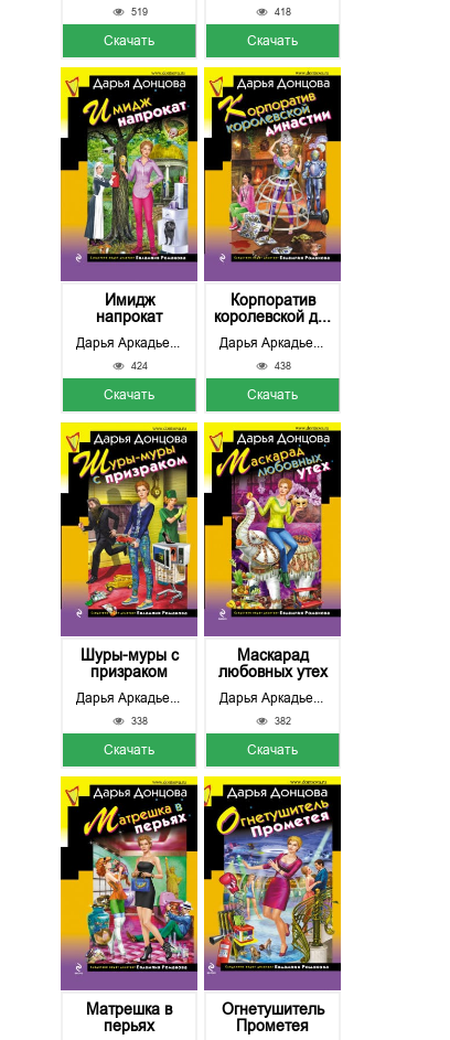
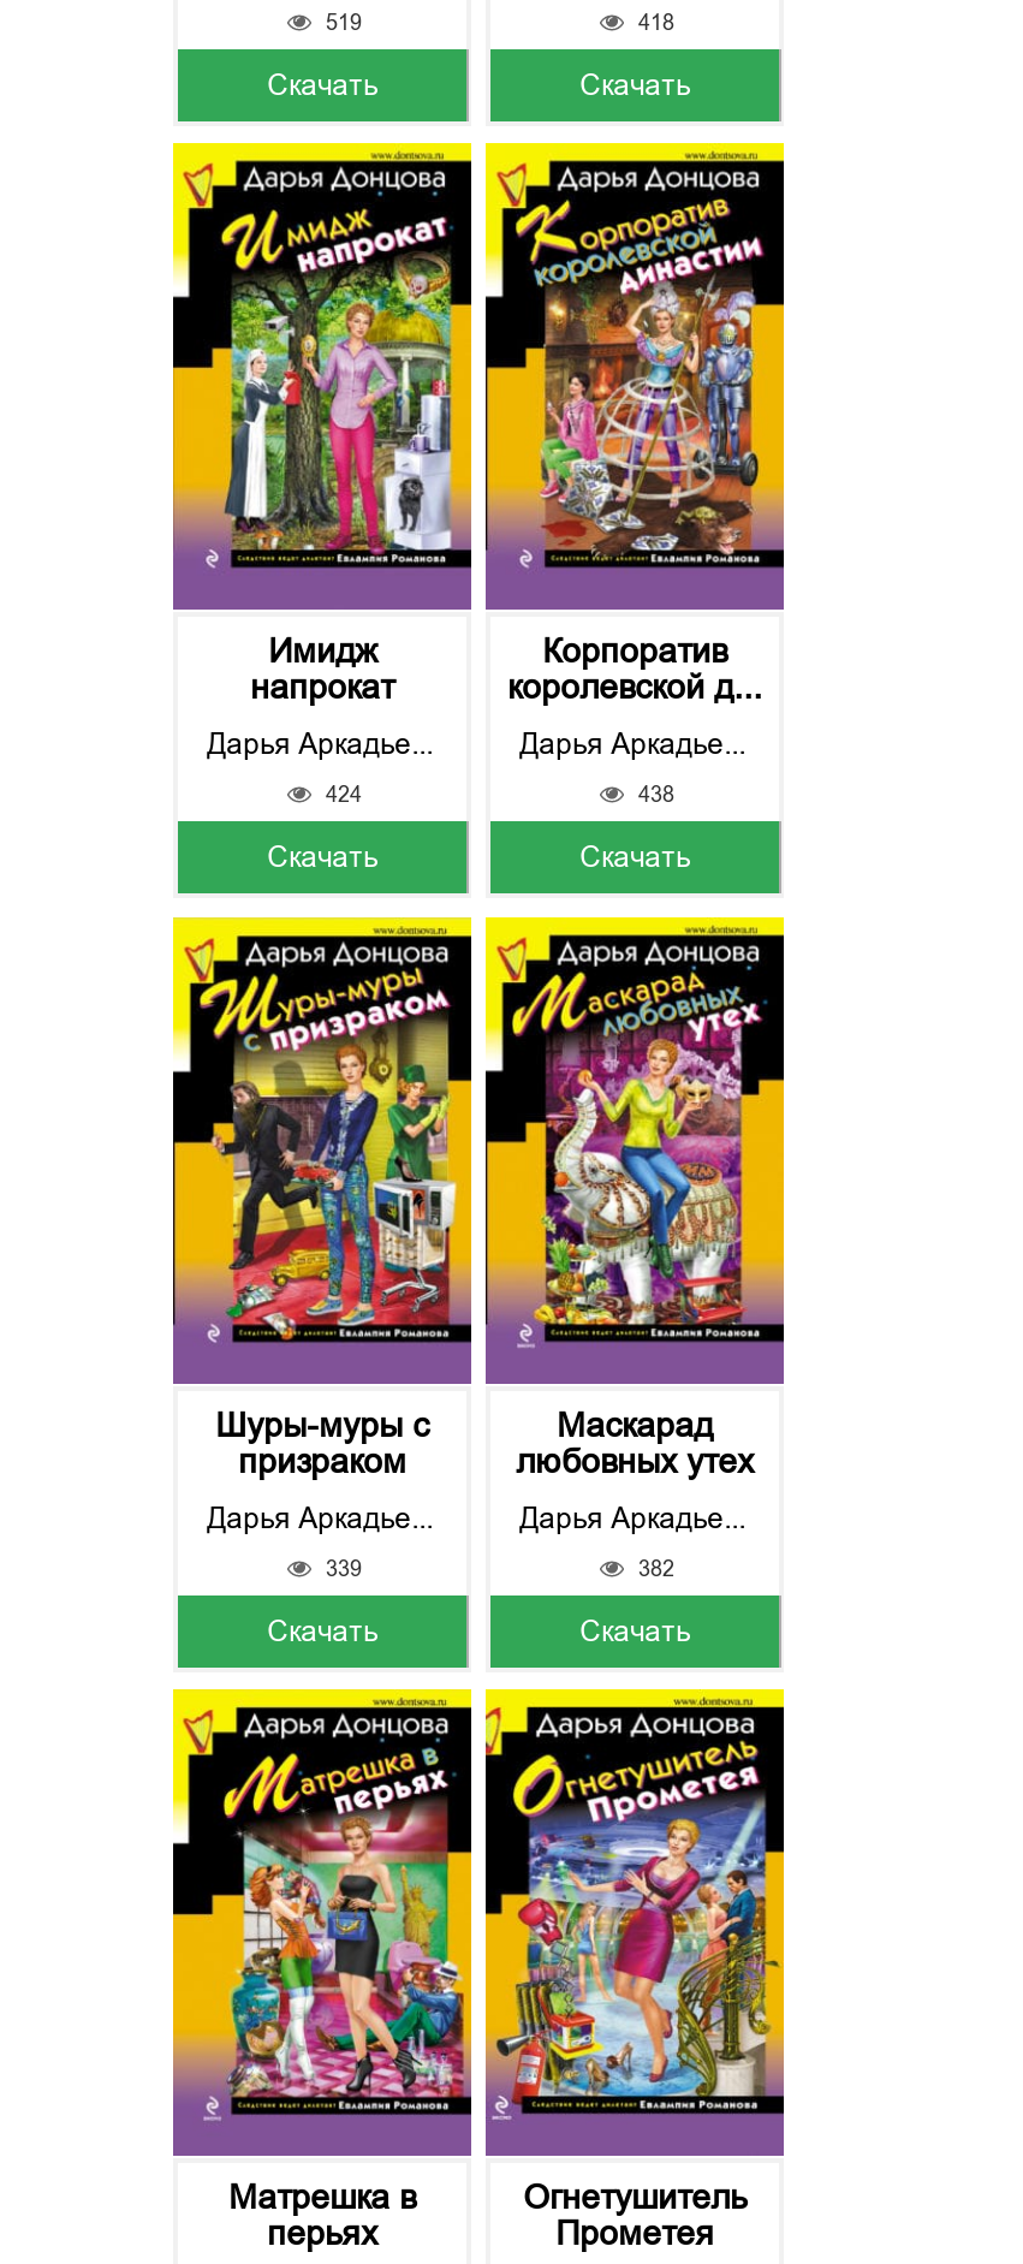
- 338
+ 339
